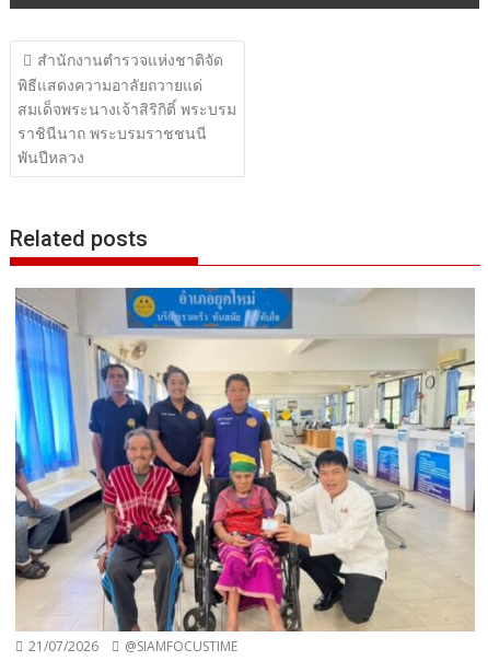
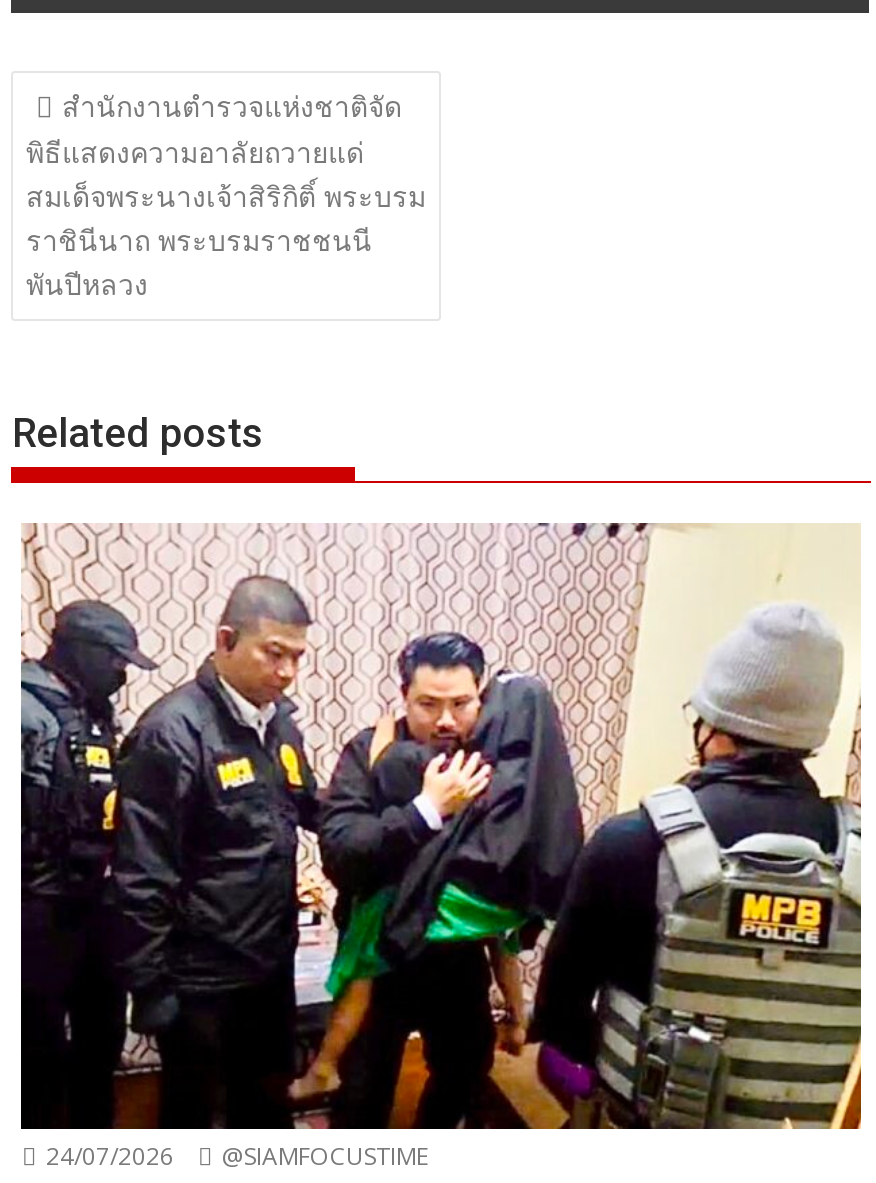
- [image]
- 21/07/2026 @SIAMFOCUSTIME
+ [image]
+ 24/07/2026 @SIAMFOCUSTIME
